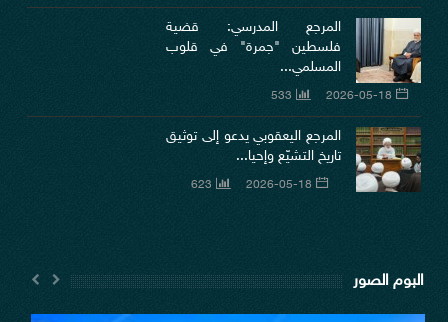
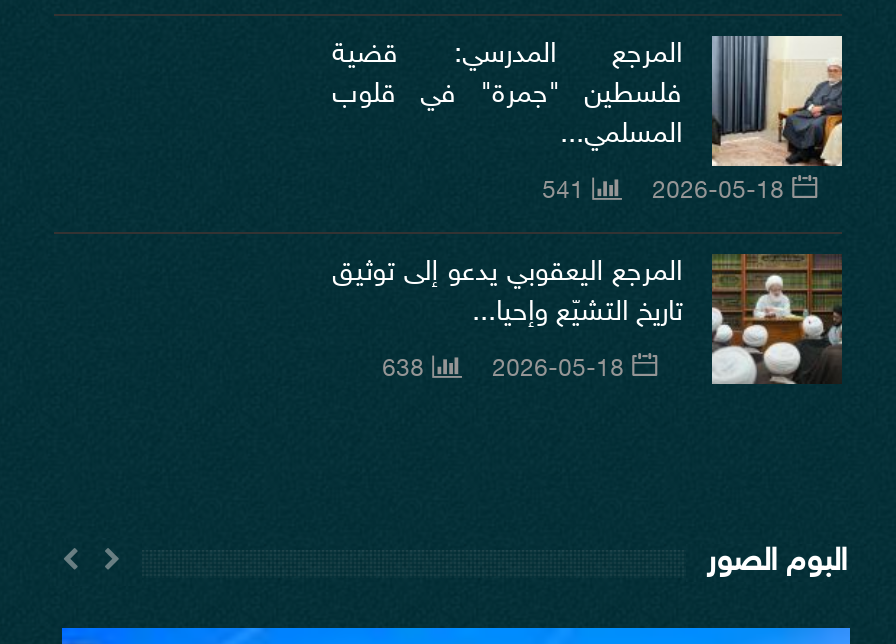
- 533
+ 541

- 623
+ 638
